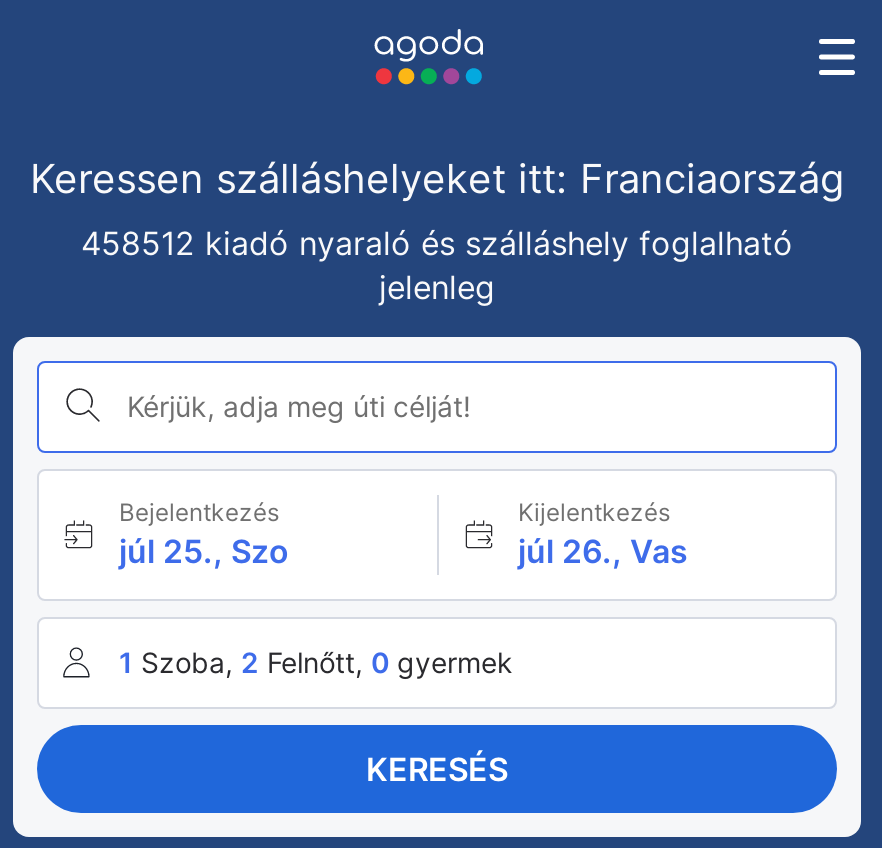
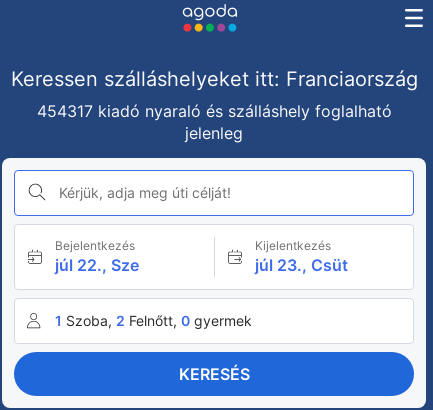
- 458512 kiadó nyaraló és szálláshely foglalható
+ 454317 kiadó nyaraló és szálláshely foglalható

- júl 25., Szo
+ júl 22., Sze

- júl 26., Vas
+ júl 23., Csüt
